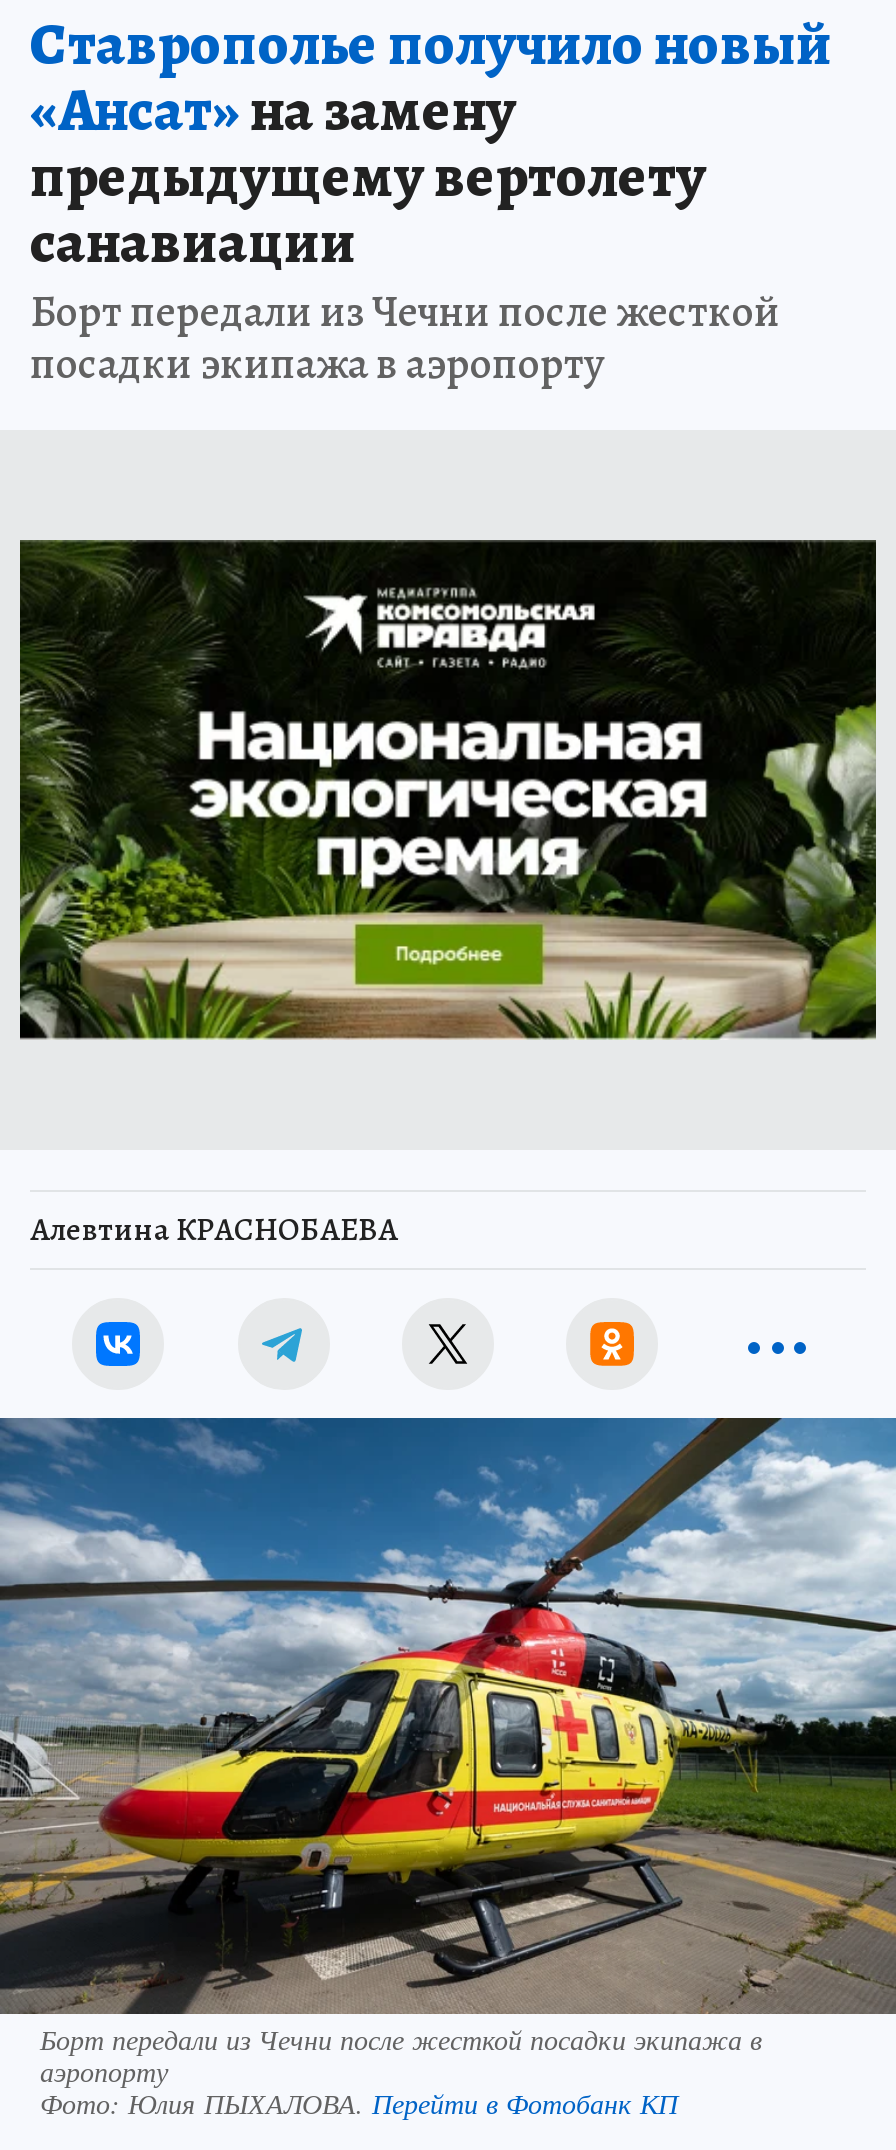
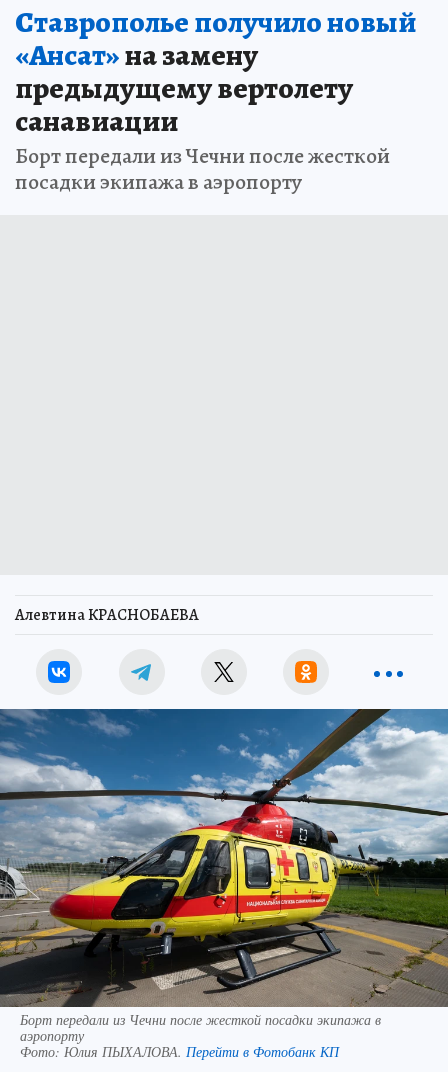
- [image]
